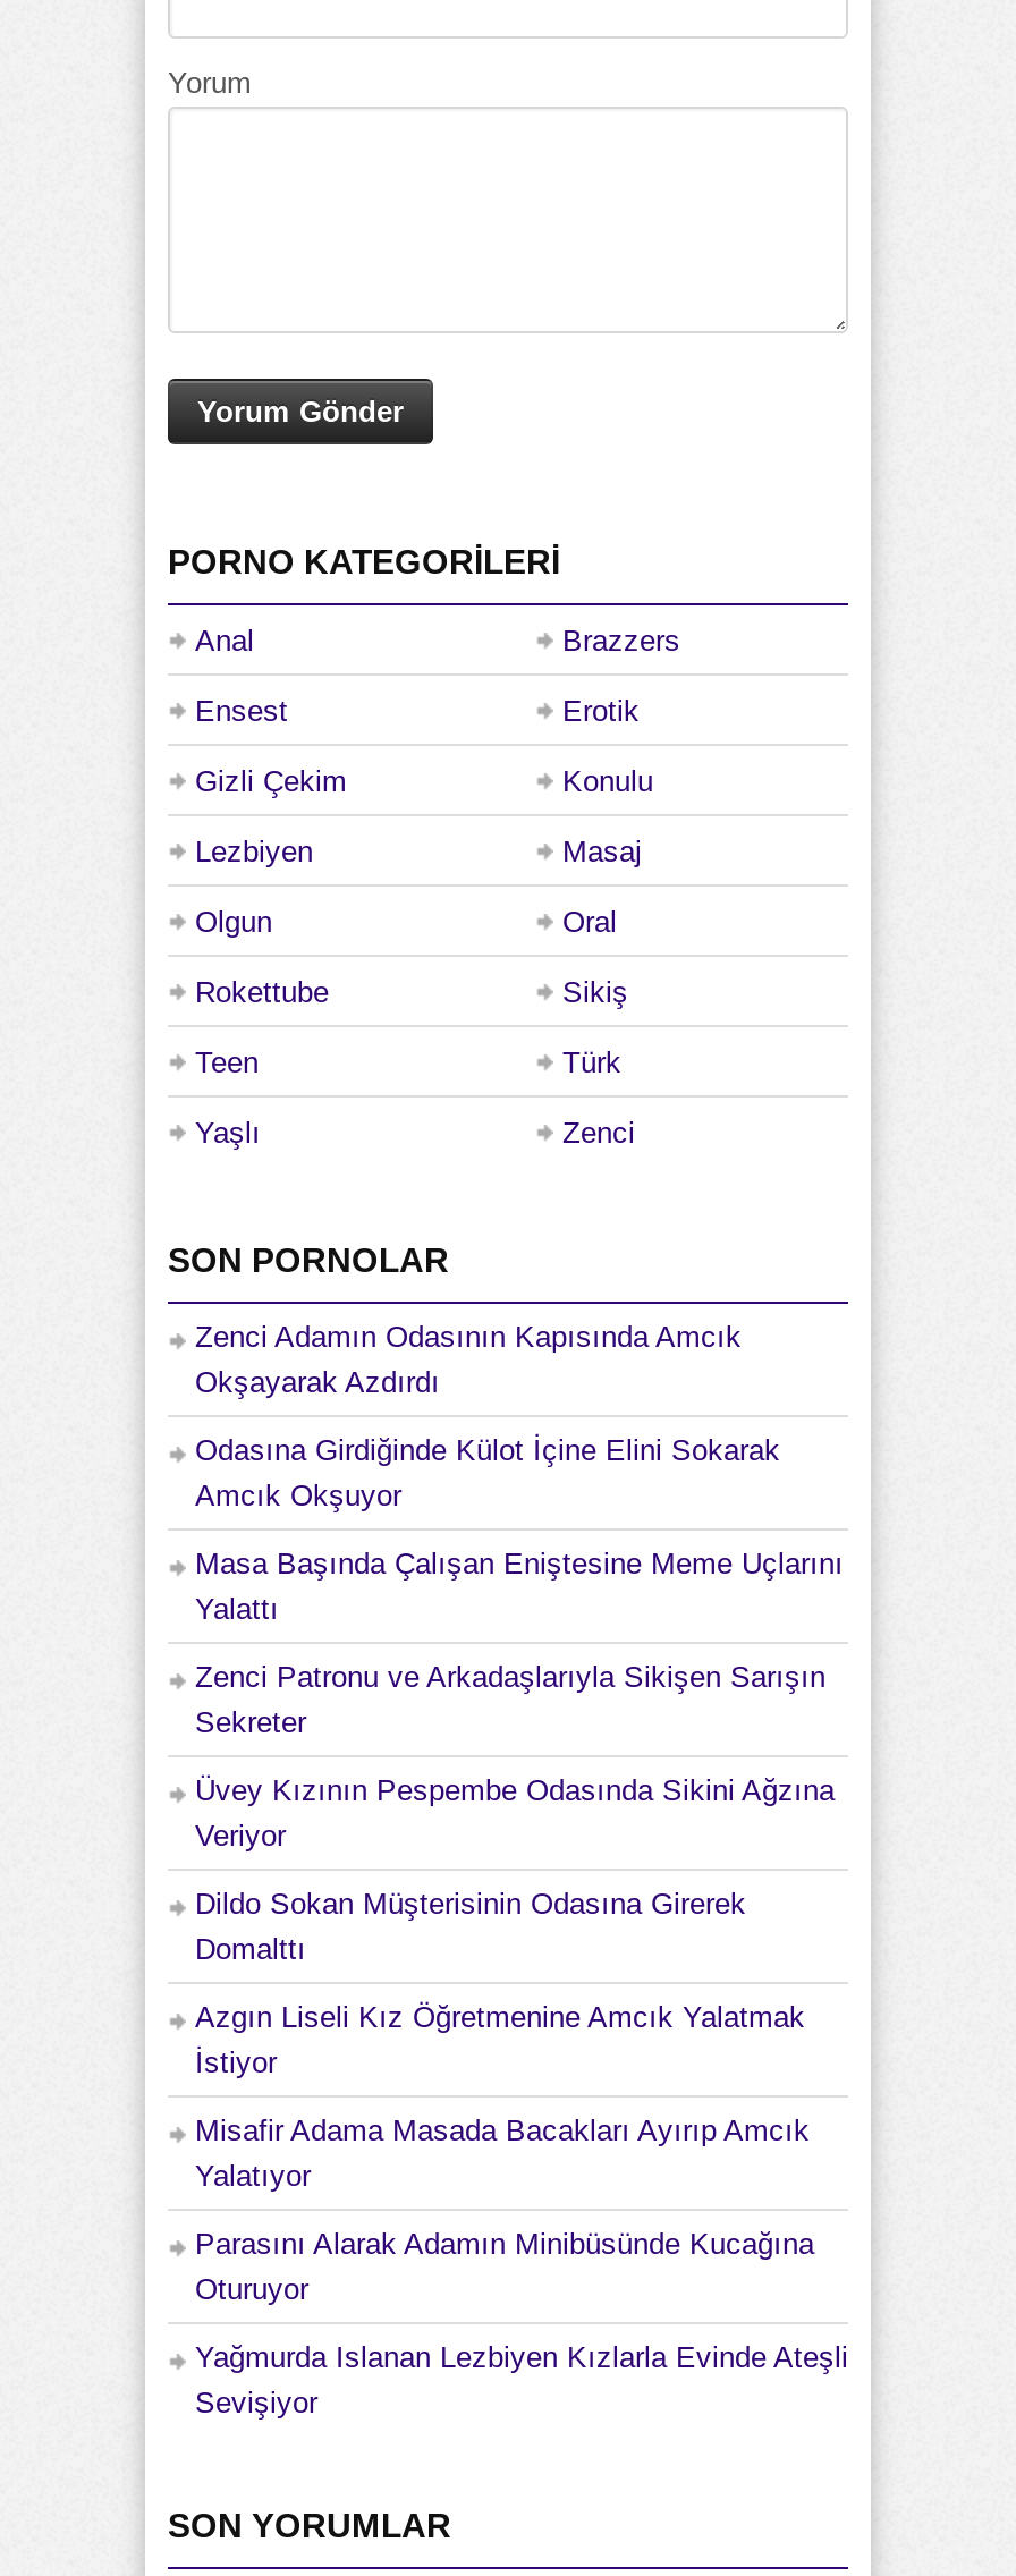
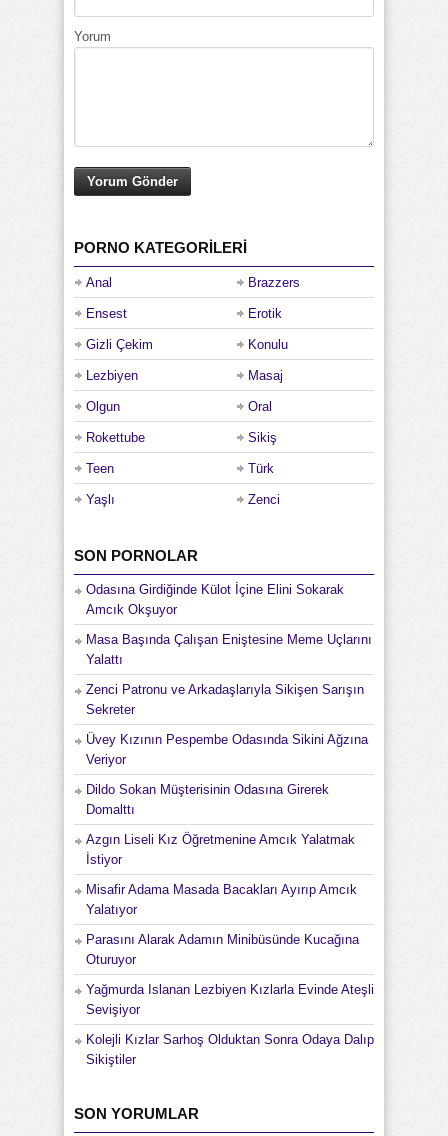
- Zenci Adamın Odasının Kapısında Amcık
- Okşayarak Azdırdı

moved up: Odasına Girdiğinde Külot İçine Elini Sokarak | Amcık Okşuyor | Masa Başında Çalışan Eniştesine Meme Uçlarını | ... | Yağmurda Islanan Lezbiyen Kızlarla Evinde Ateşli | Sevişiyor

+ Kolejli Kızlar Sarhoş Olduktan Sonra Odaya Dalıp
+ Sikiştiler
